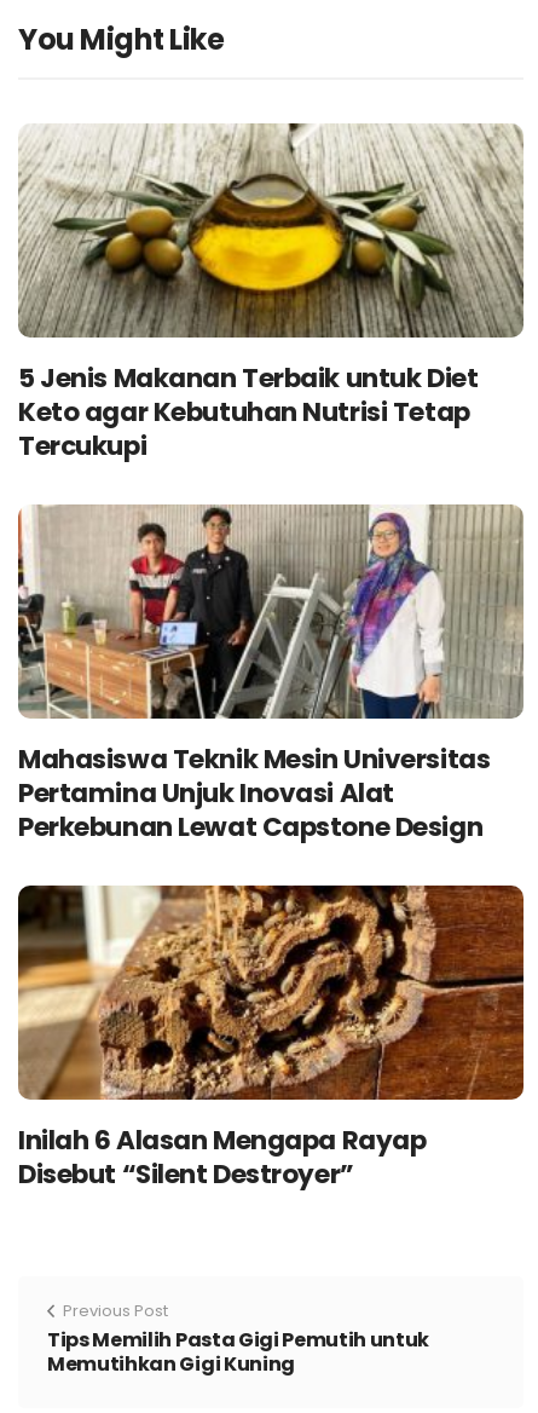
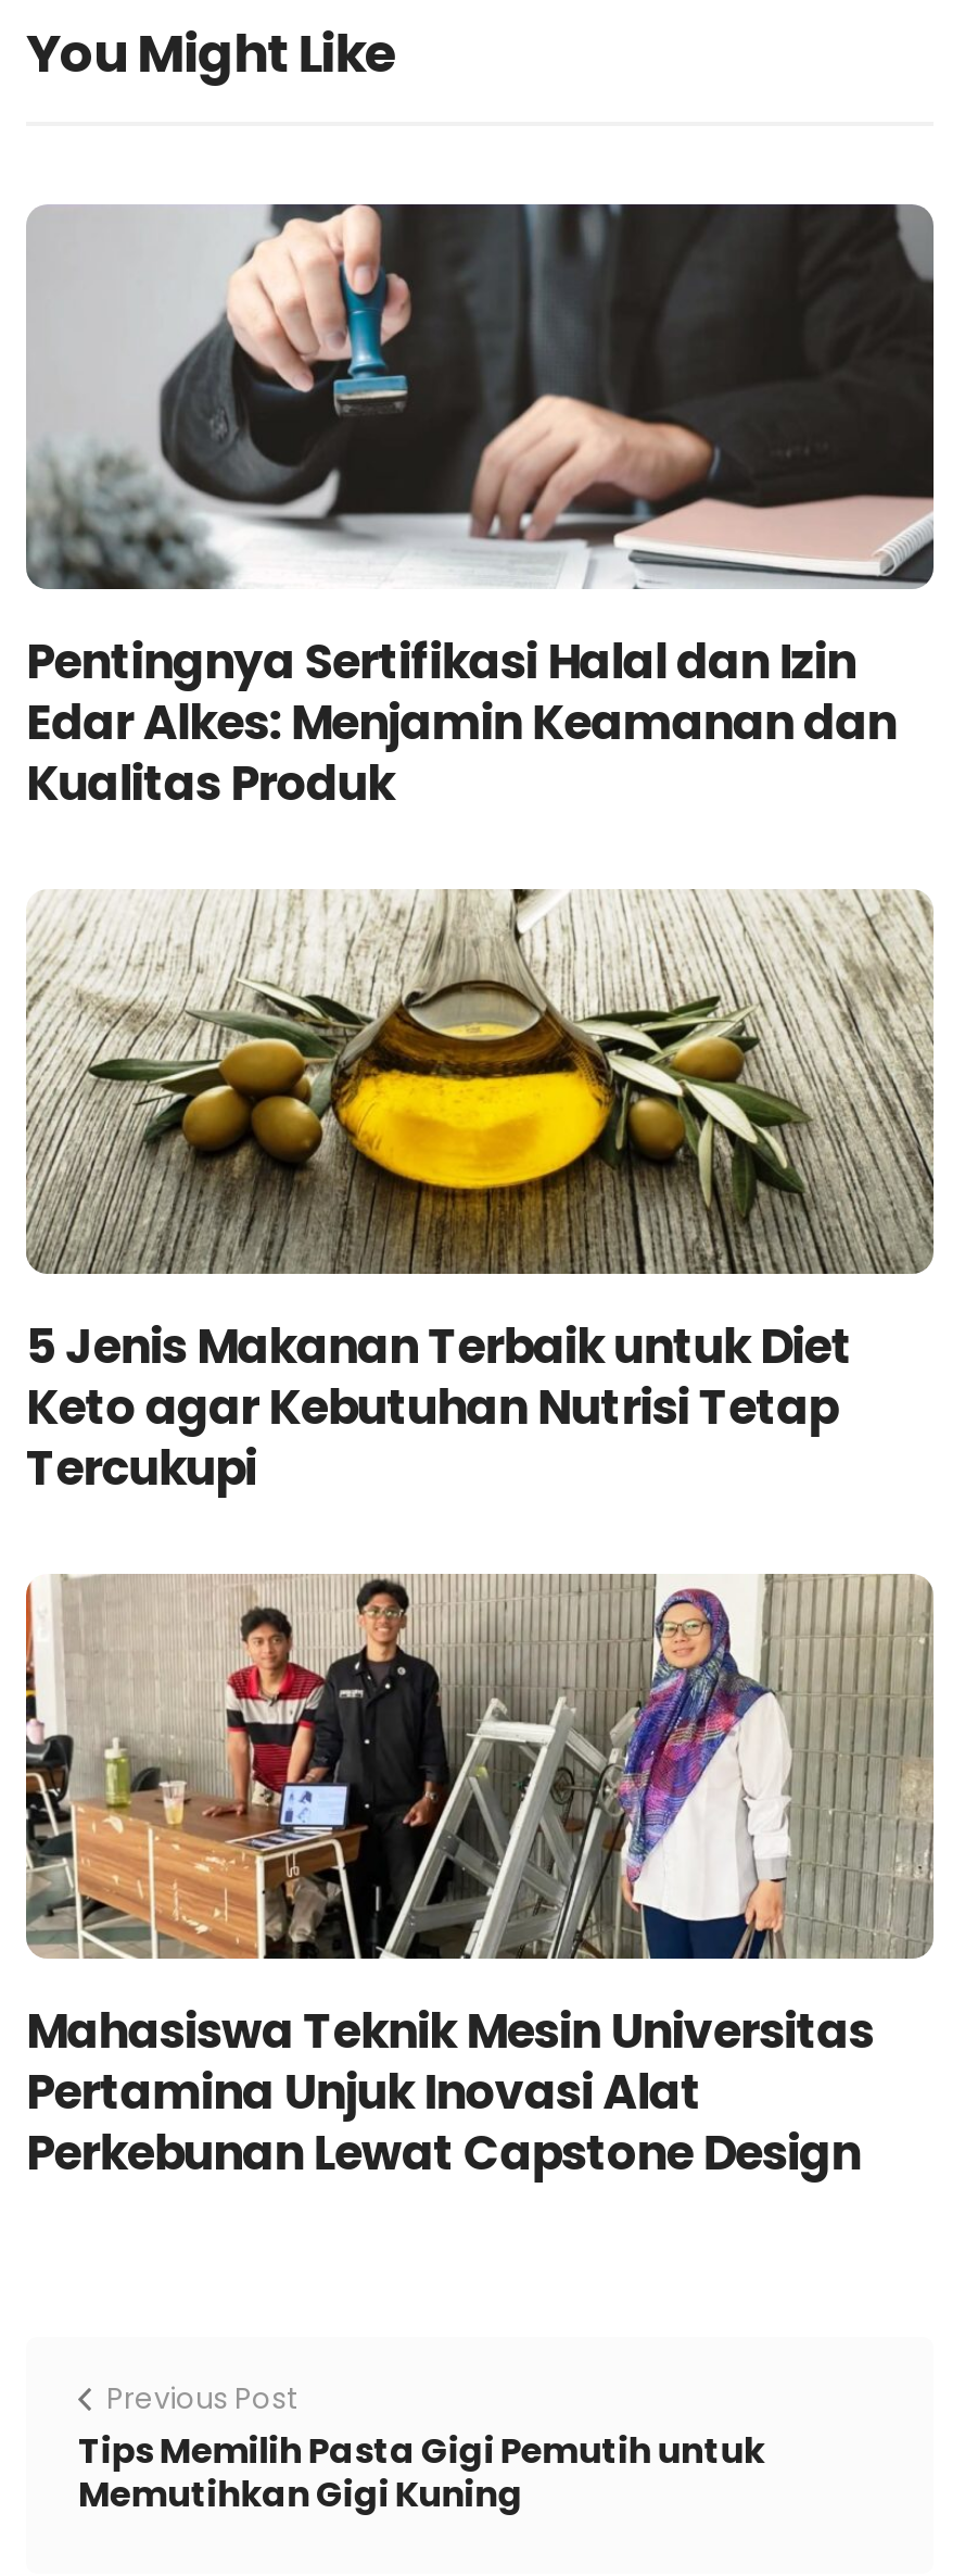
+ [image]
+ Pentingnya Sertifikasi Halal dan Izin
+ Edar Alkes: Menjamin Keamanan dan
+ Kualitas Produk

moved down: [image] | 5 Jenis Makanan Terbaik untuk Diet | Keto agar Kebutuhan Nutrisi Tetap | Tercukupi | Mahasiswa Teknik Mesin Universitas | Pertamina Unjuk Inovasi Alat | Perkebunan Lewat Capstone Design

- [image]
- Inilah 6 Alasan Mengapa Rayap
- Disebut “Silent Destroyer”
